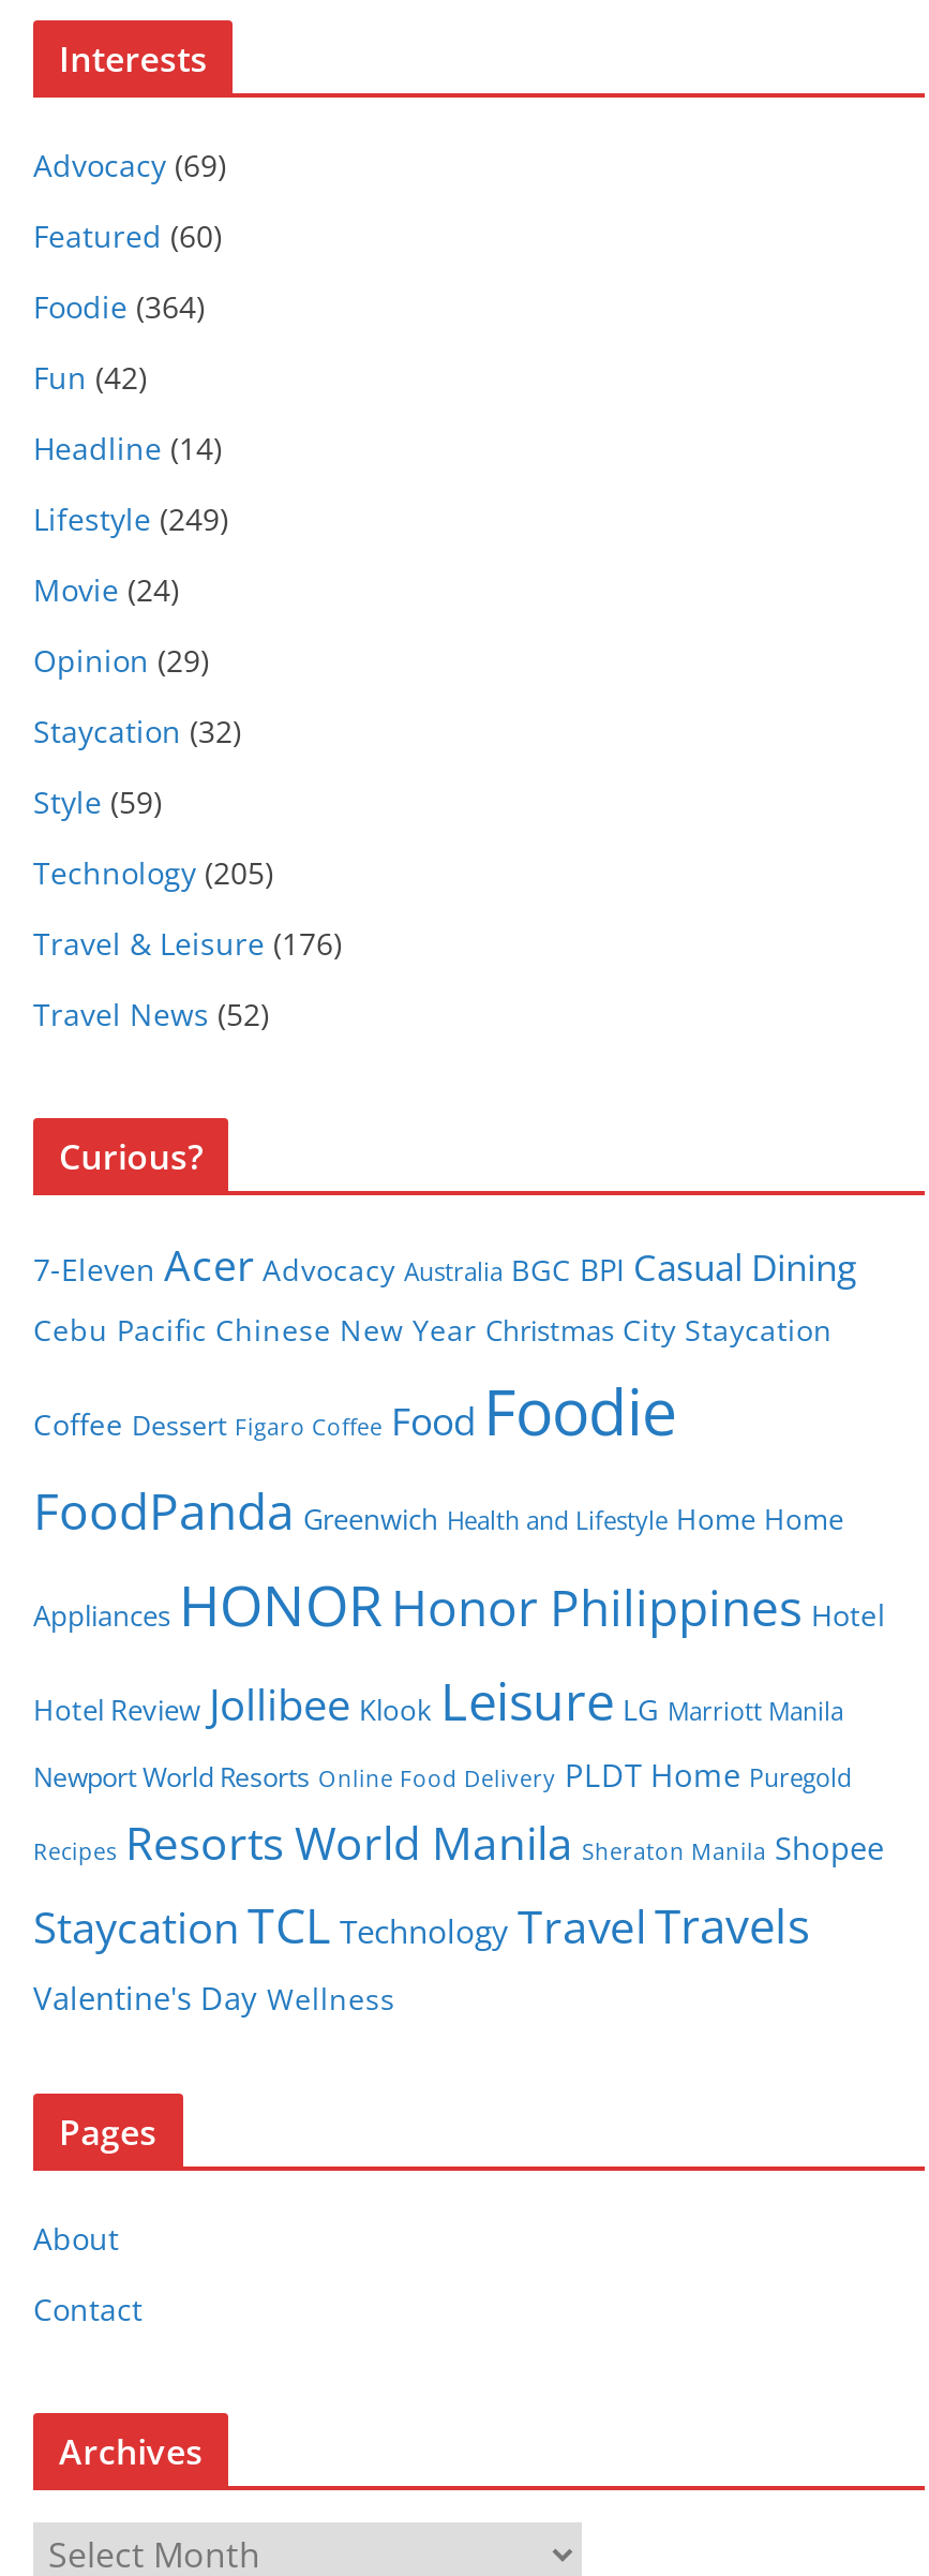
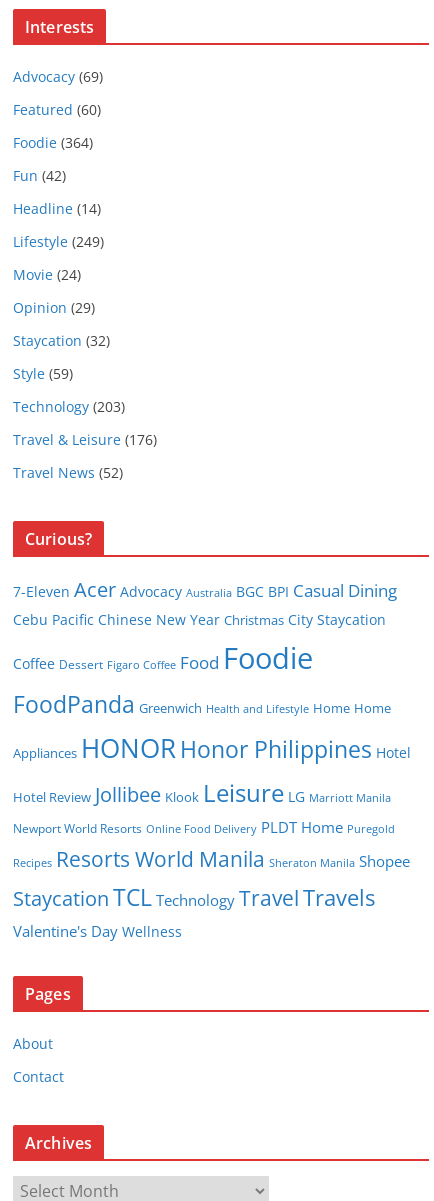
- Technology (205)
+ Technology (203)
